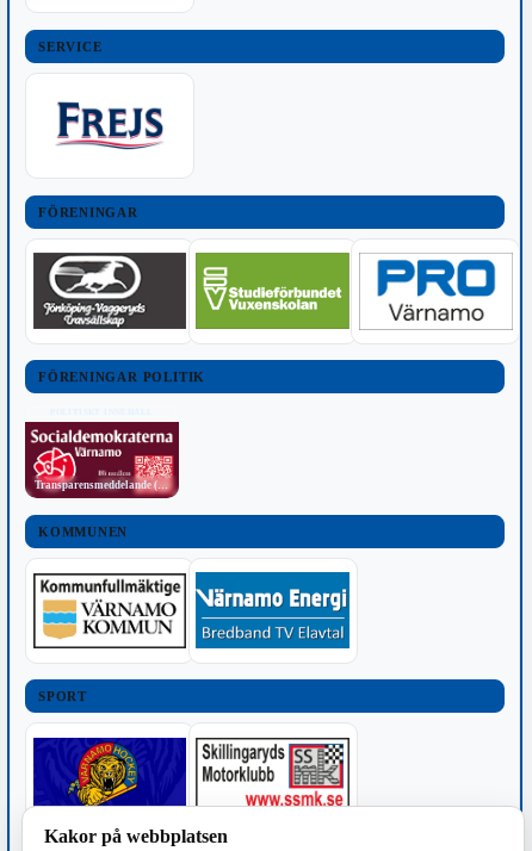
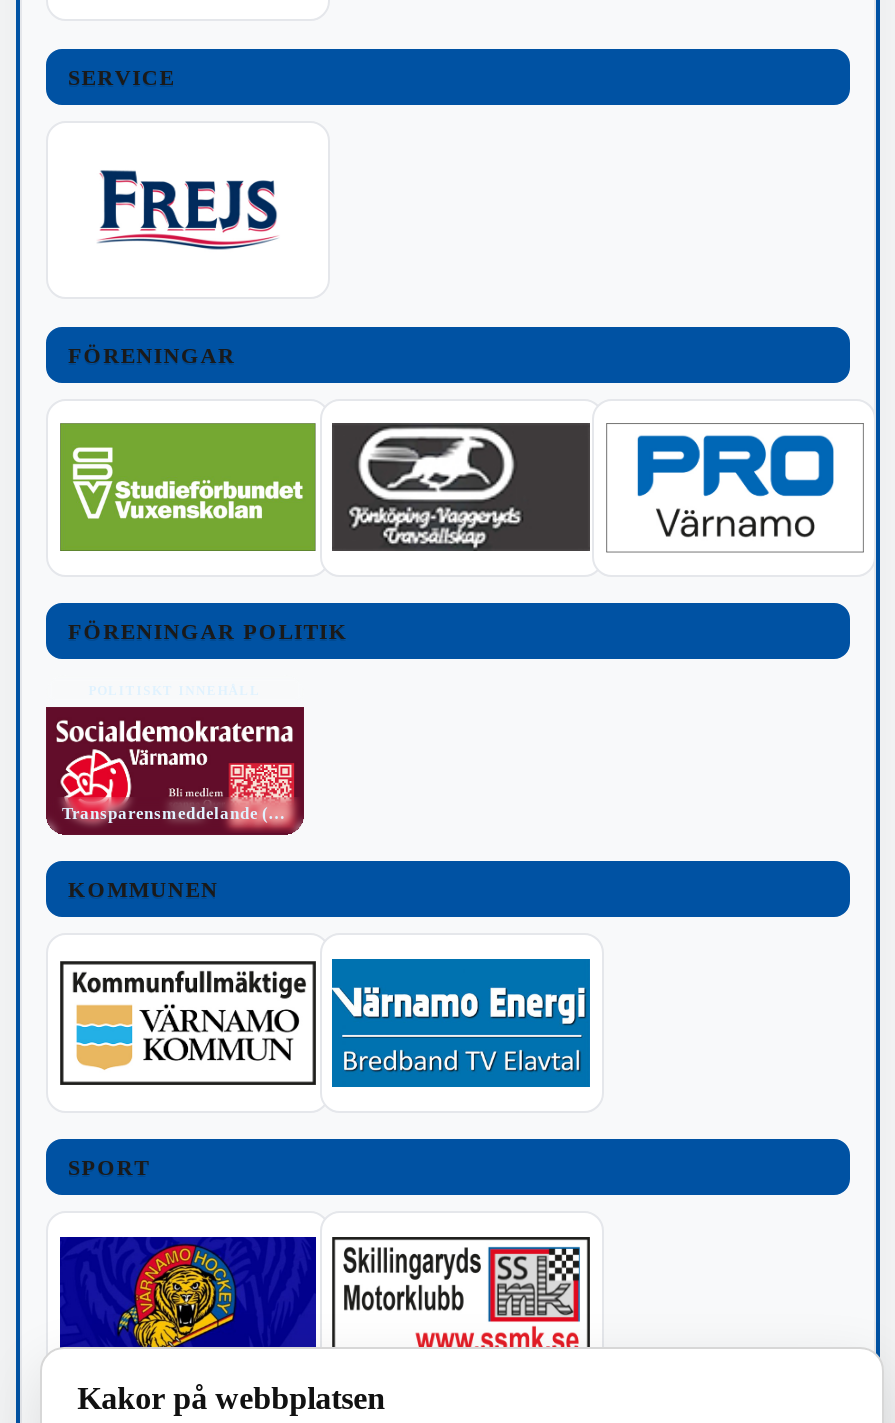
- [image]
+ [image]

- [image]
+ [image]
